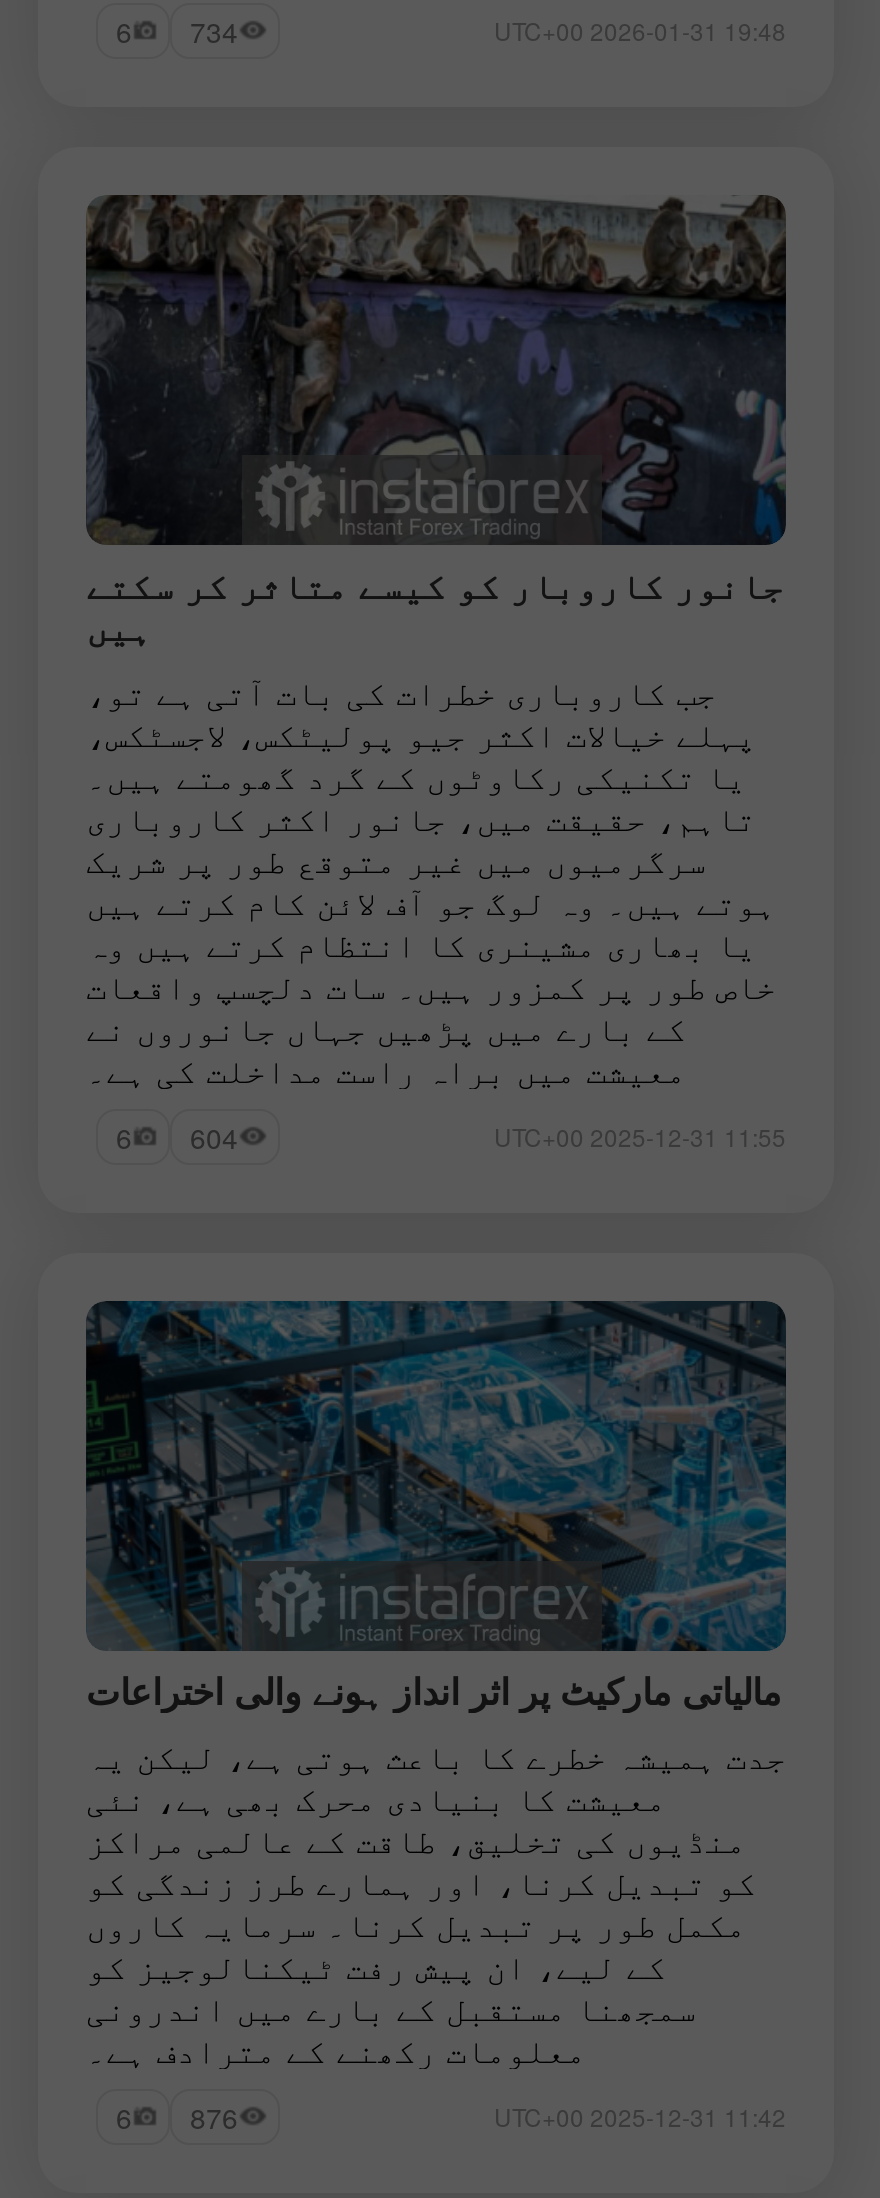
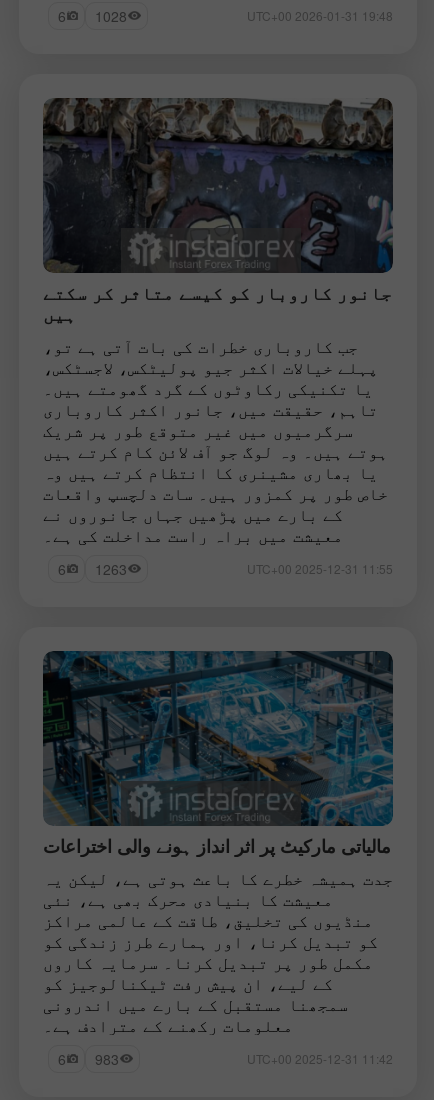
- 6 734
+ 6 1028

- 6 604
+ 6 1263

- 6 876
+ 6 983
